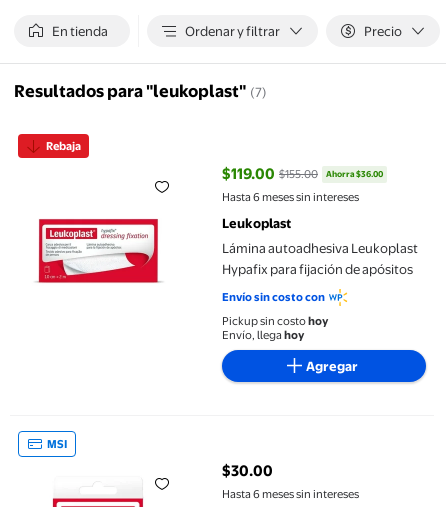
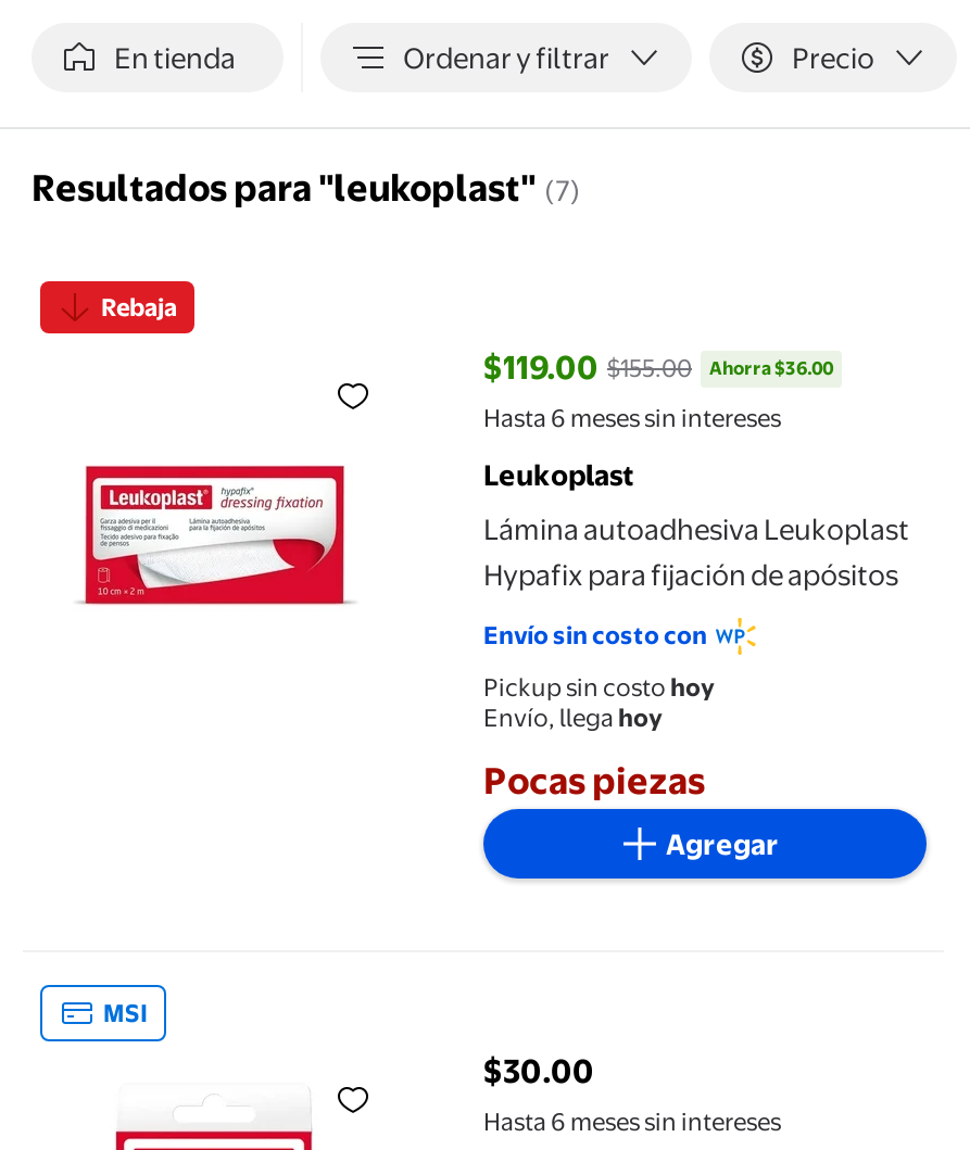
+ Pocas piezas
